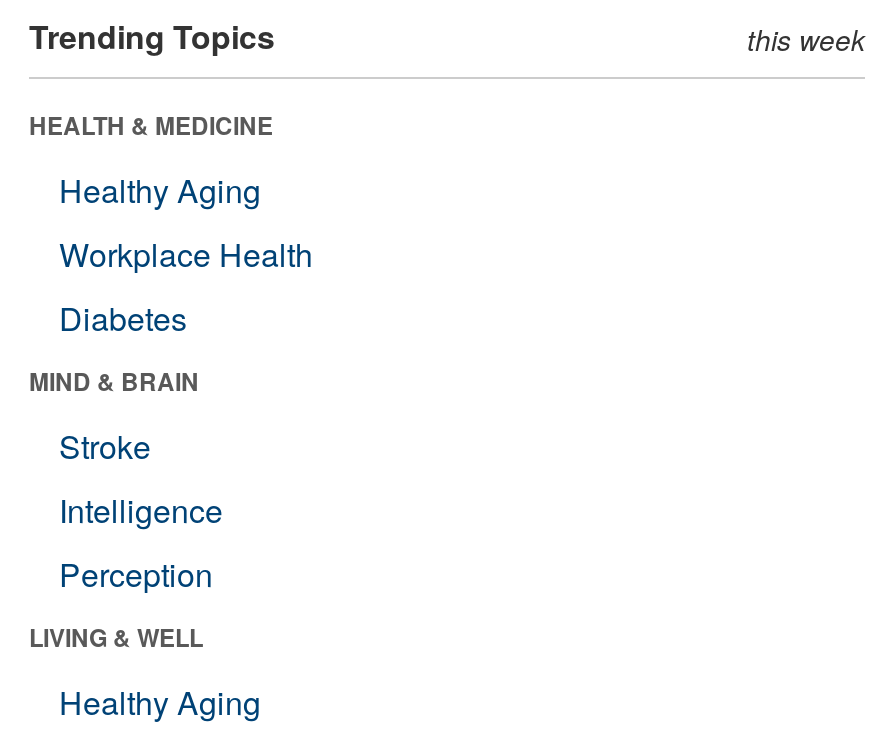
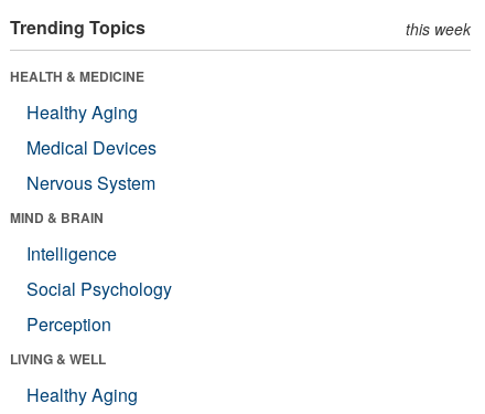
- Workplace Health
- Diabetes
+ Medical Devices
+ Nervous System

- Stroke

moved up: Intelligence

+ Social Psychology
